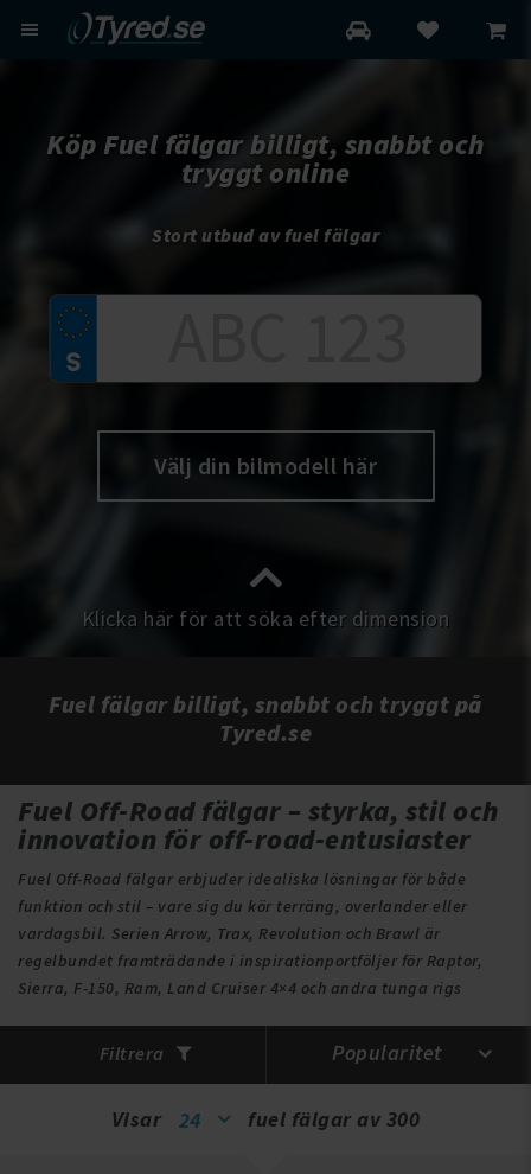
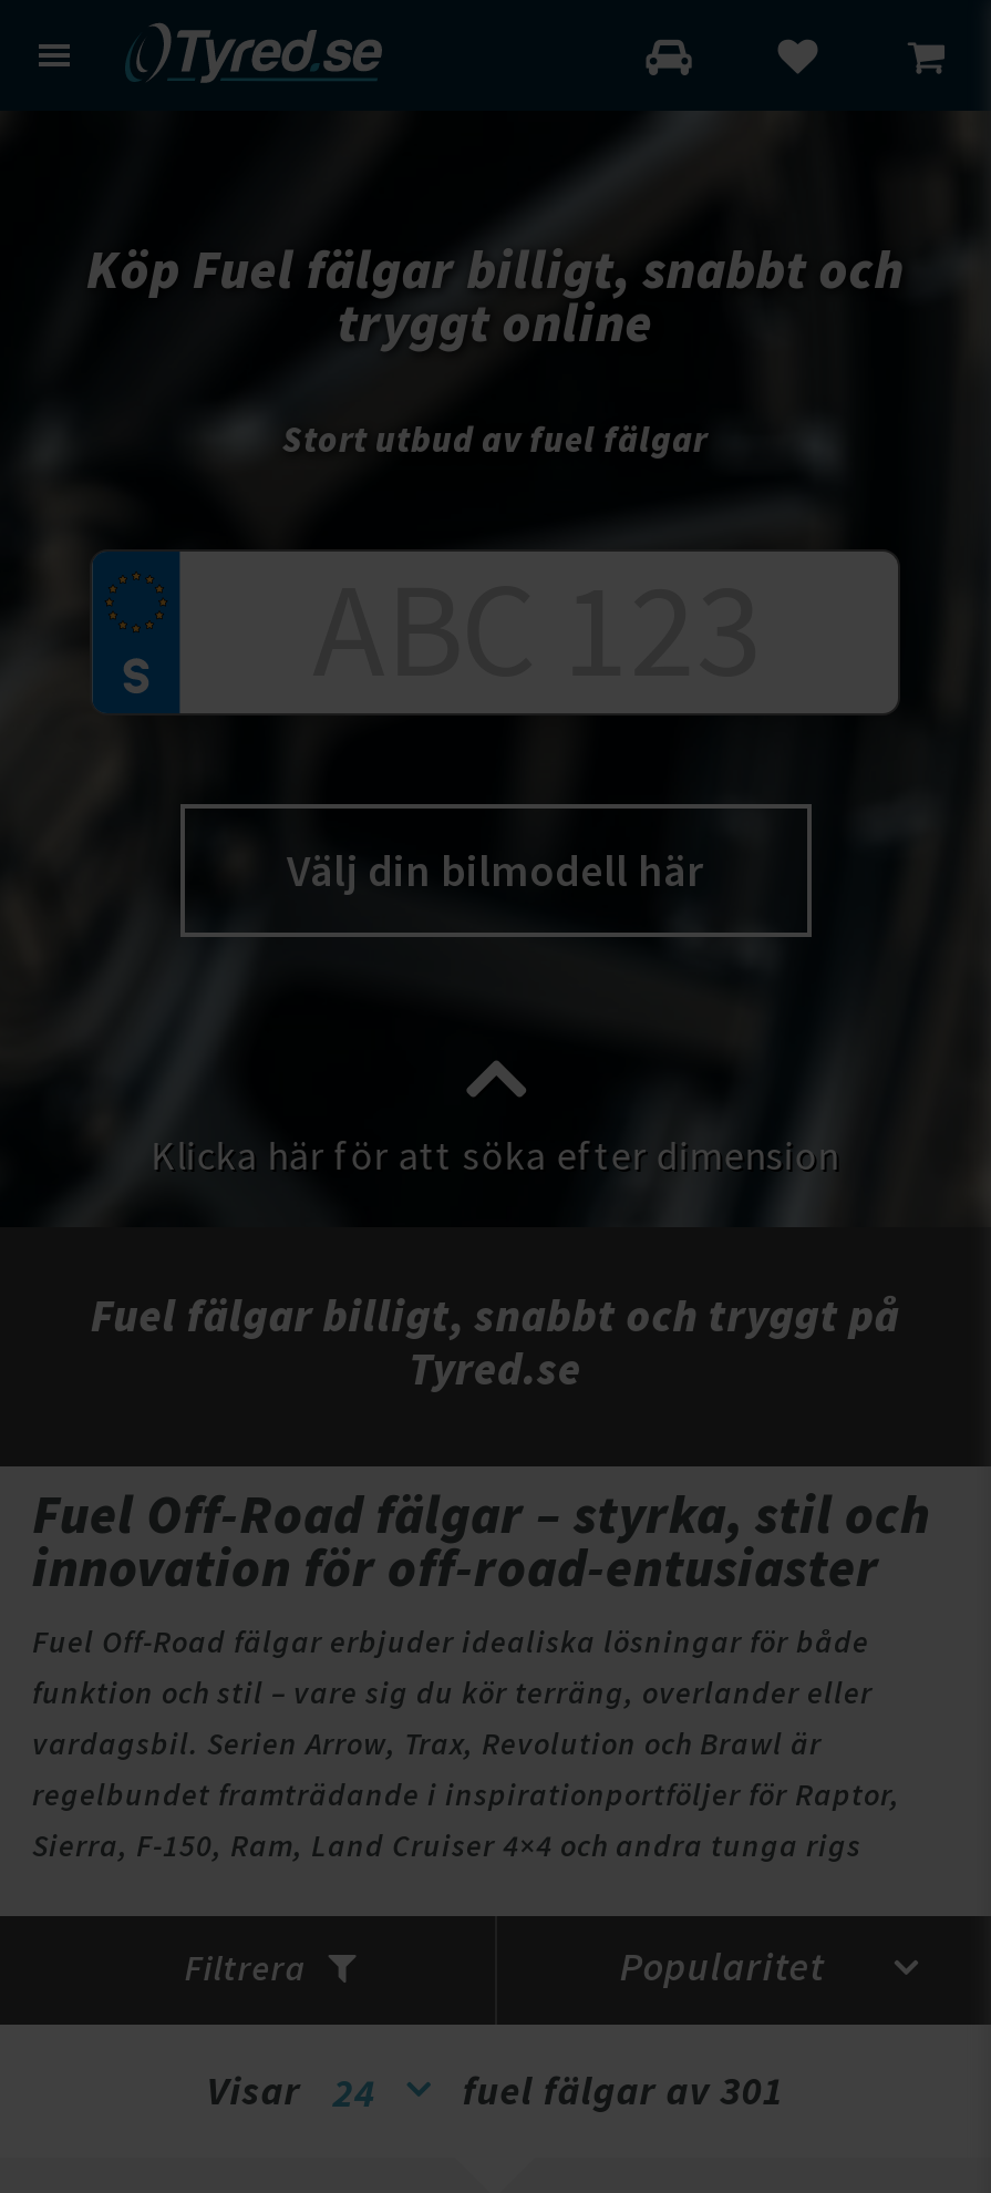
- fuel fälgar av 300
+ fuel fälgar av 301
